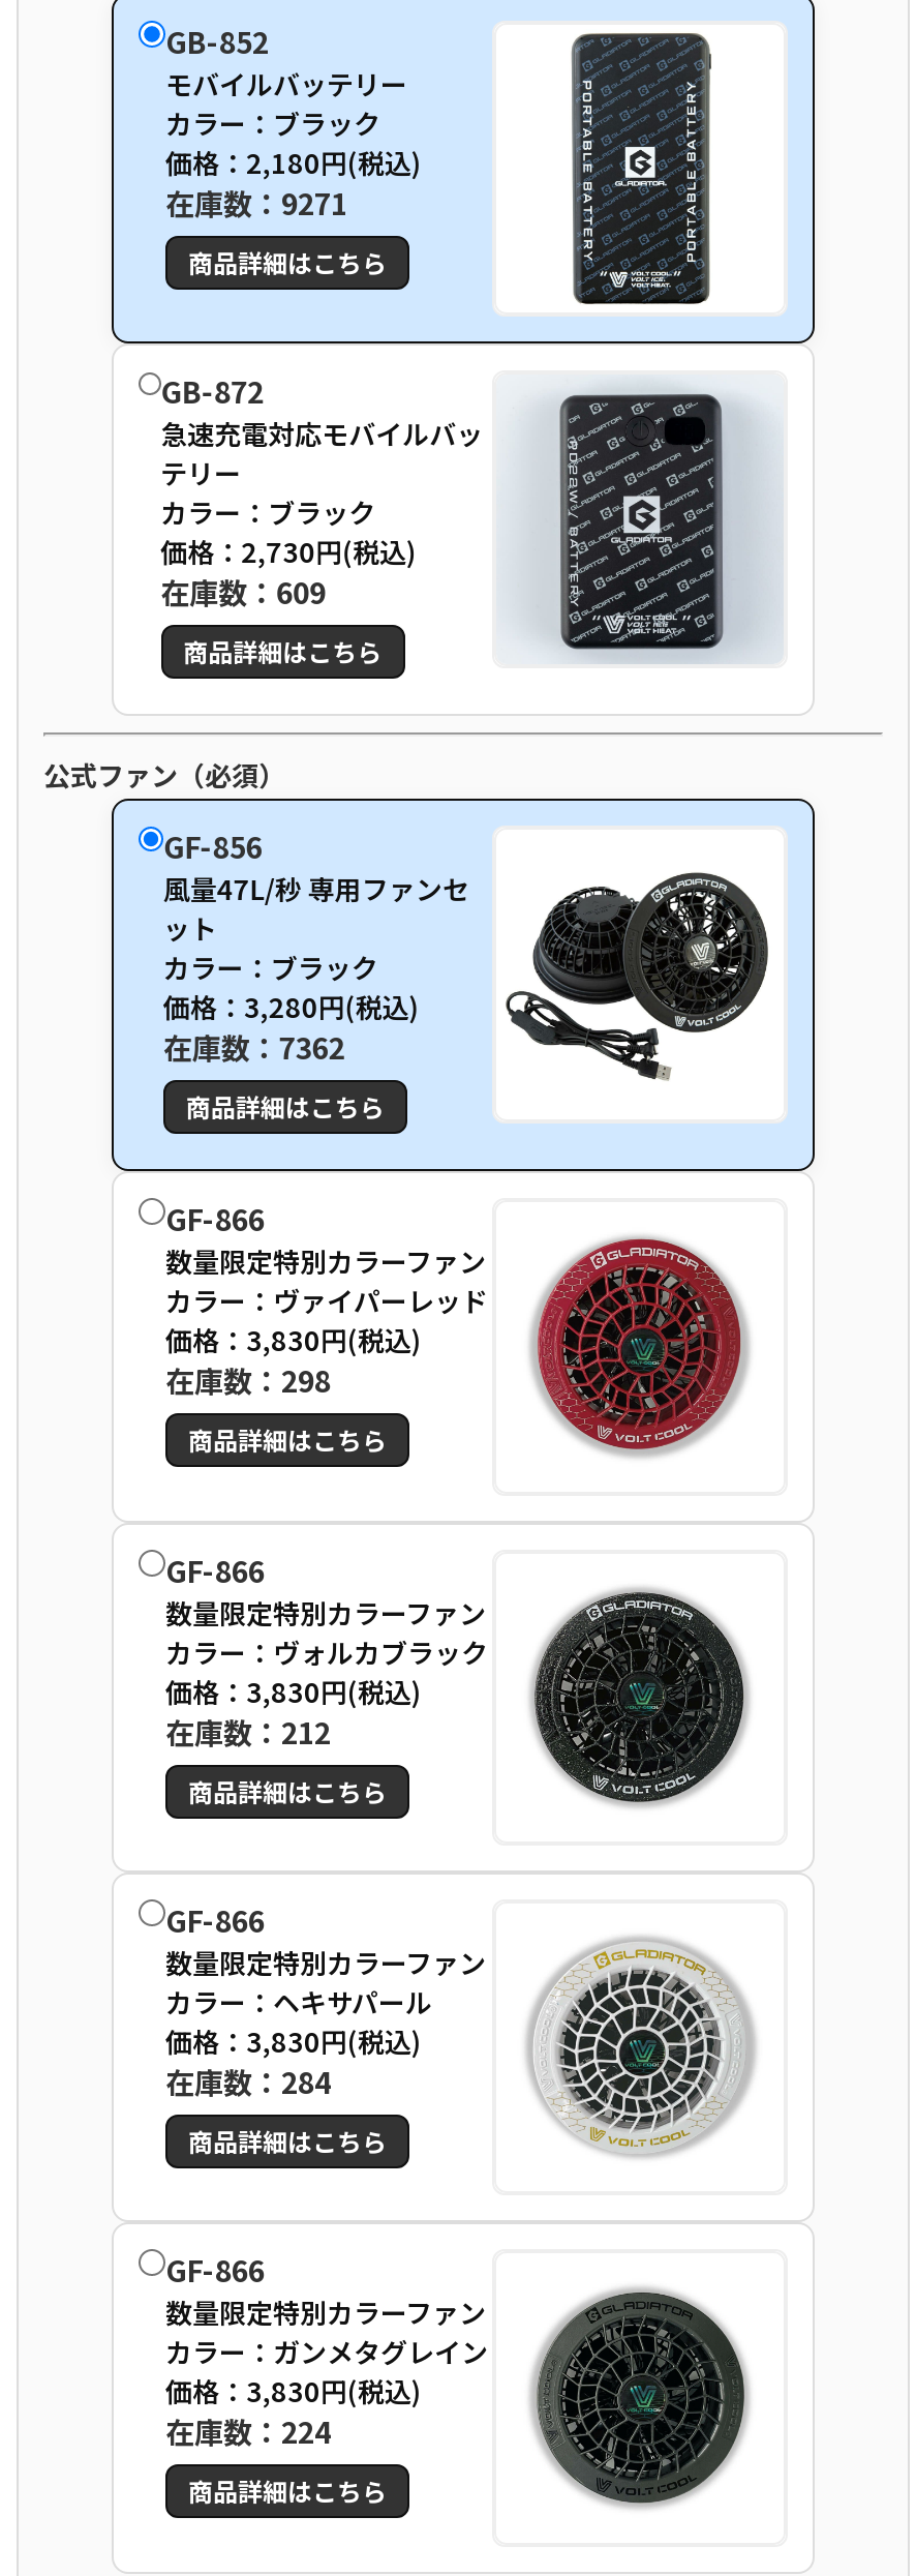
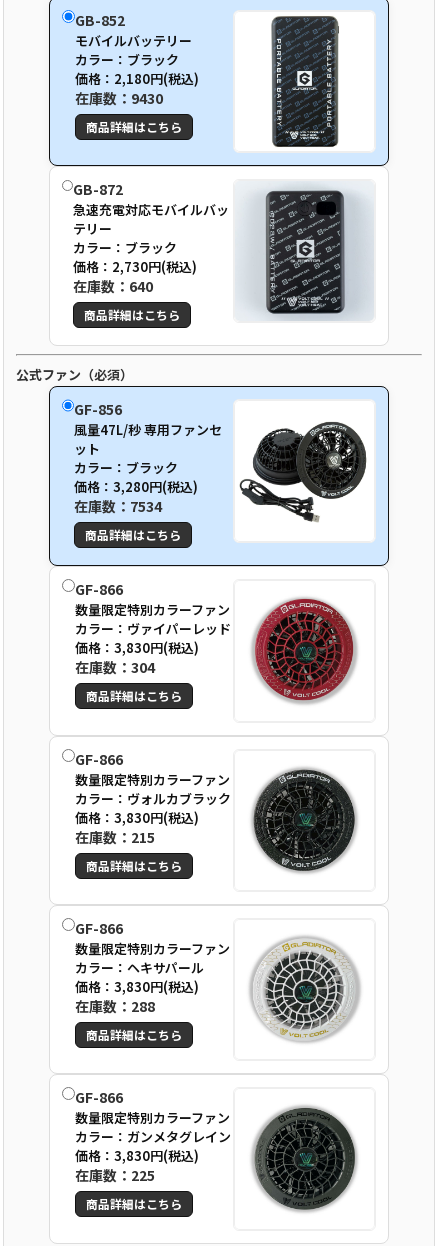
- 在庫数：9271
+ 在庫数：9430

- 在庫数：609
+ 在庫数：640

- 在庫数：7362
+ 在庫数：7534

- 在庫数：298
+ 在庫数：304

- 在庫数：212
+ 在庫数：215

- 在庫数：284
+ 在庫数：288

- 在庫数：224
+ 在庫数：225
